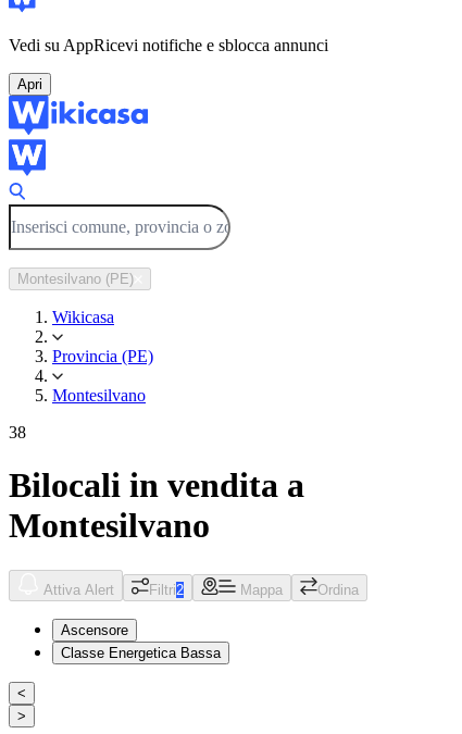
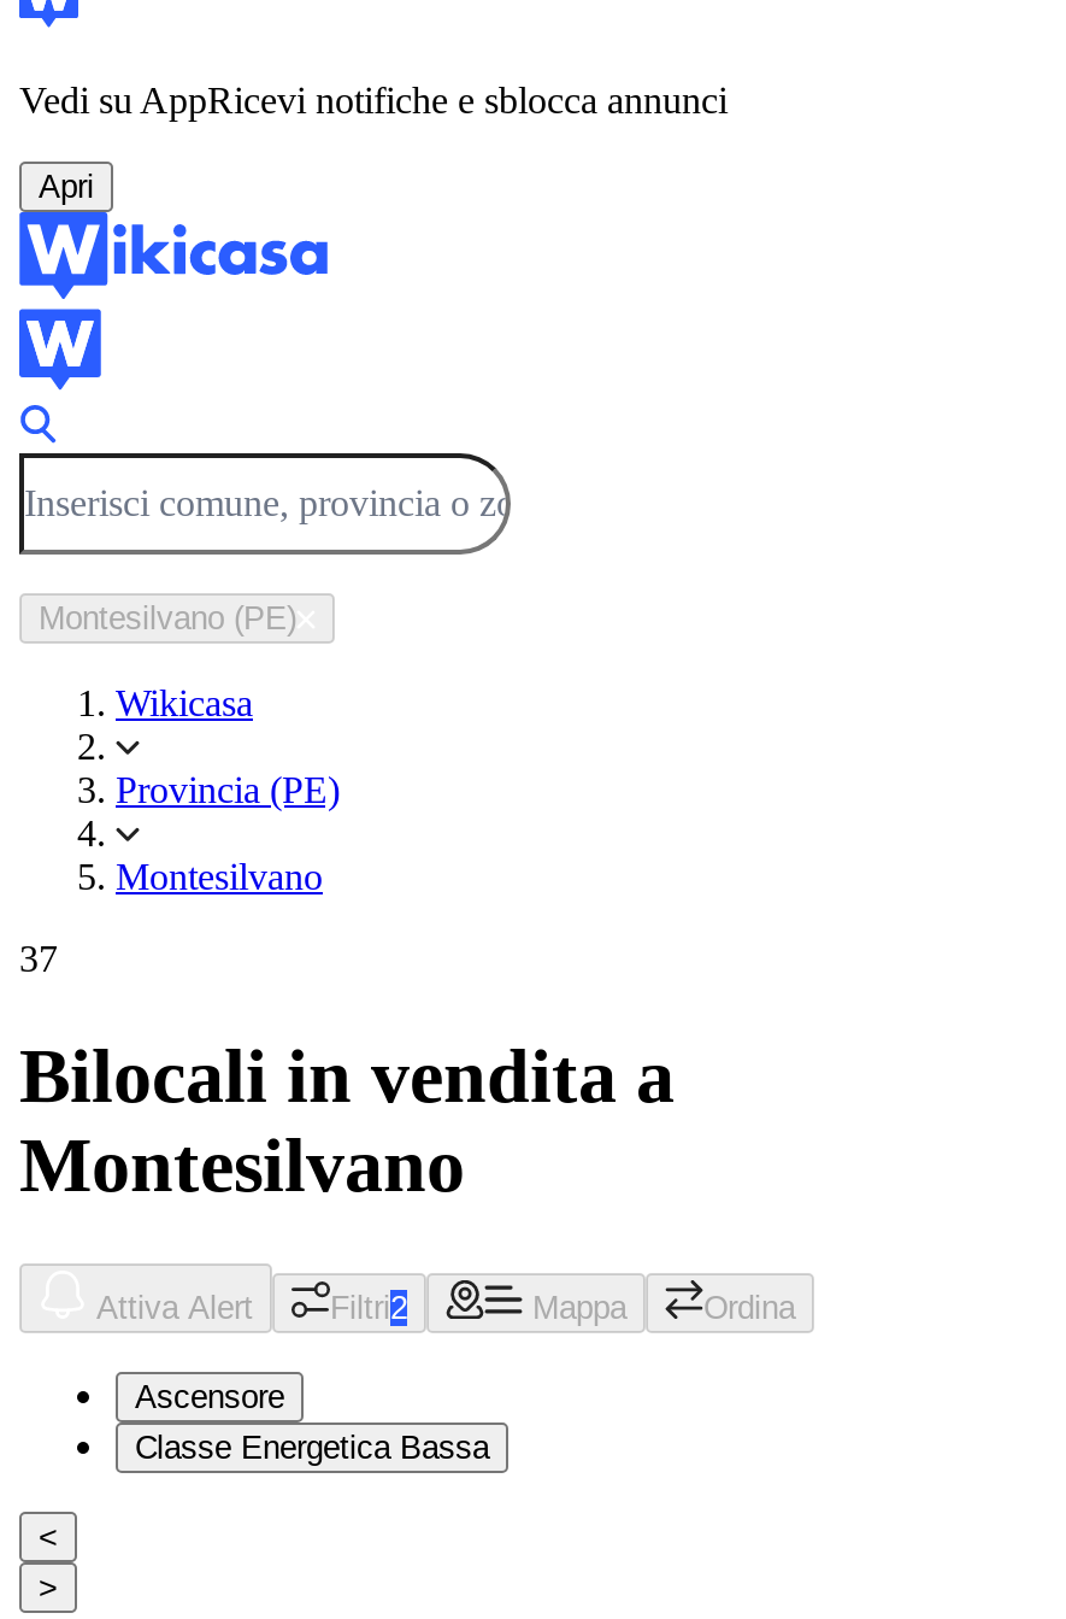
- 38
+ 37
